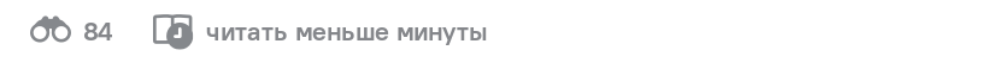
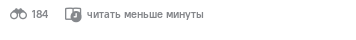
- 84
+ 184
